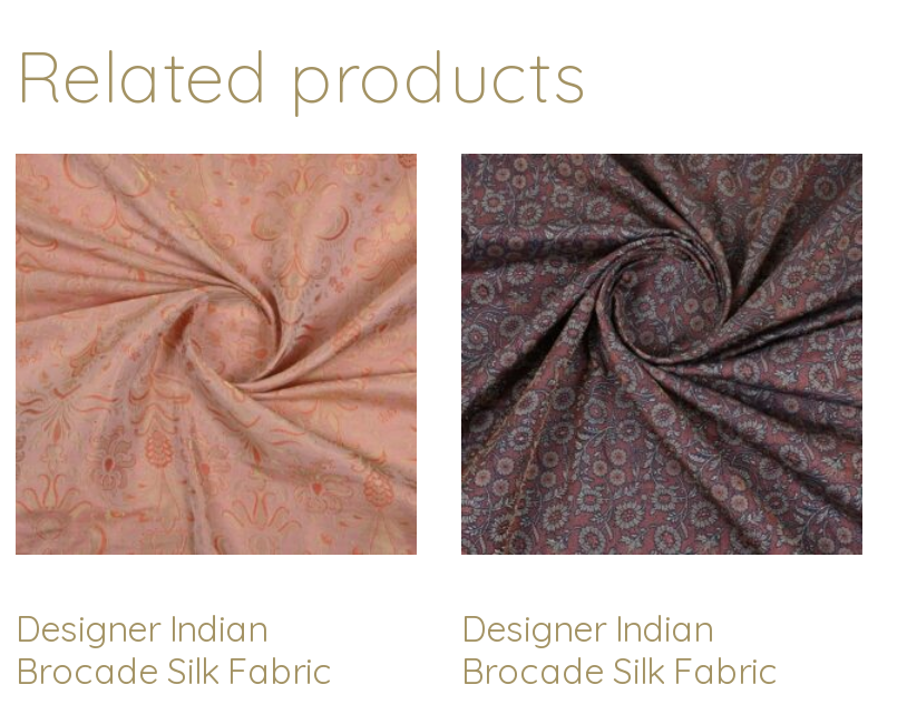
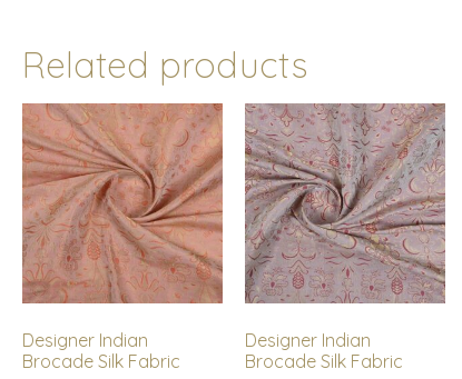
- [image]
+ [image]
